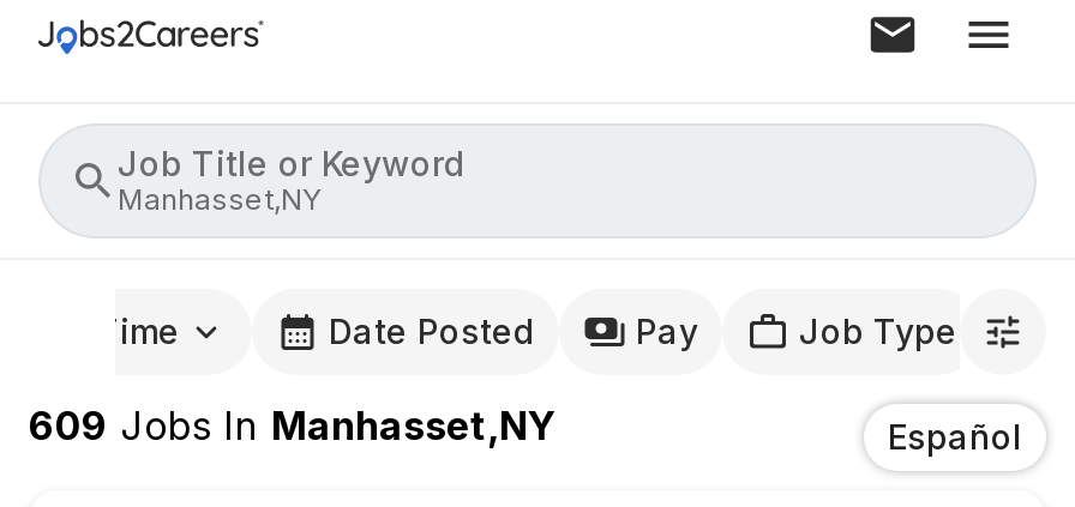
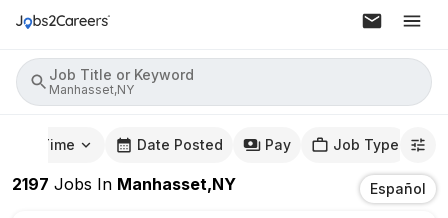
- 609 Jobs In Manhasset,NY
+ 2197 Jobs In Manhasset,NY
